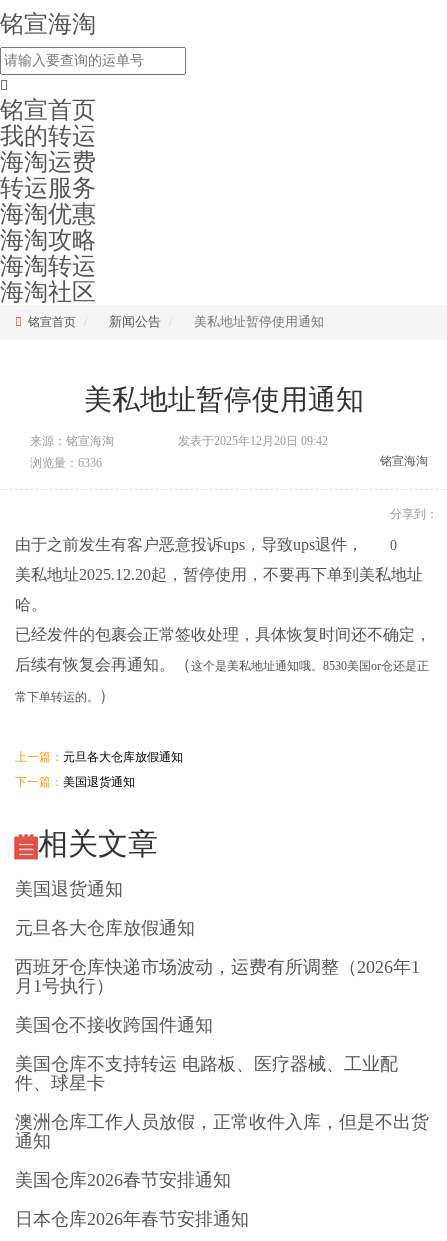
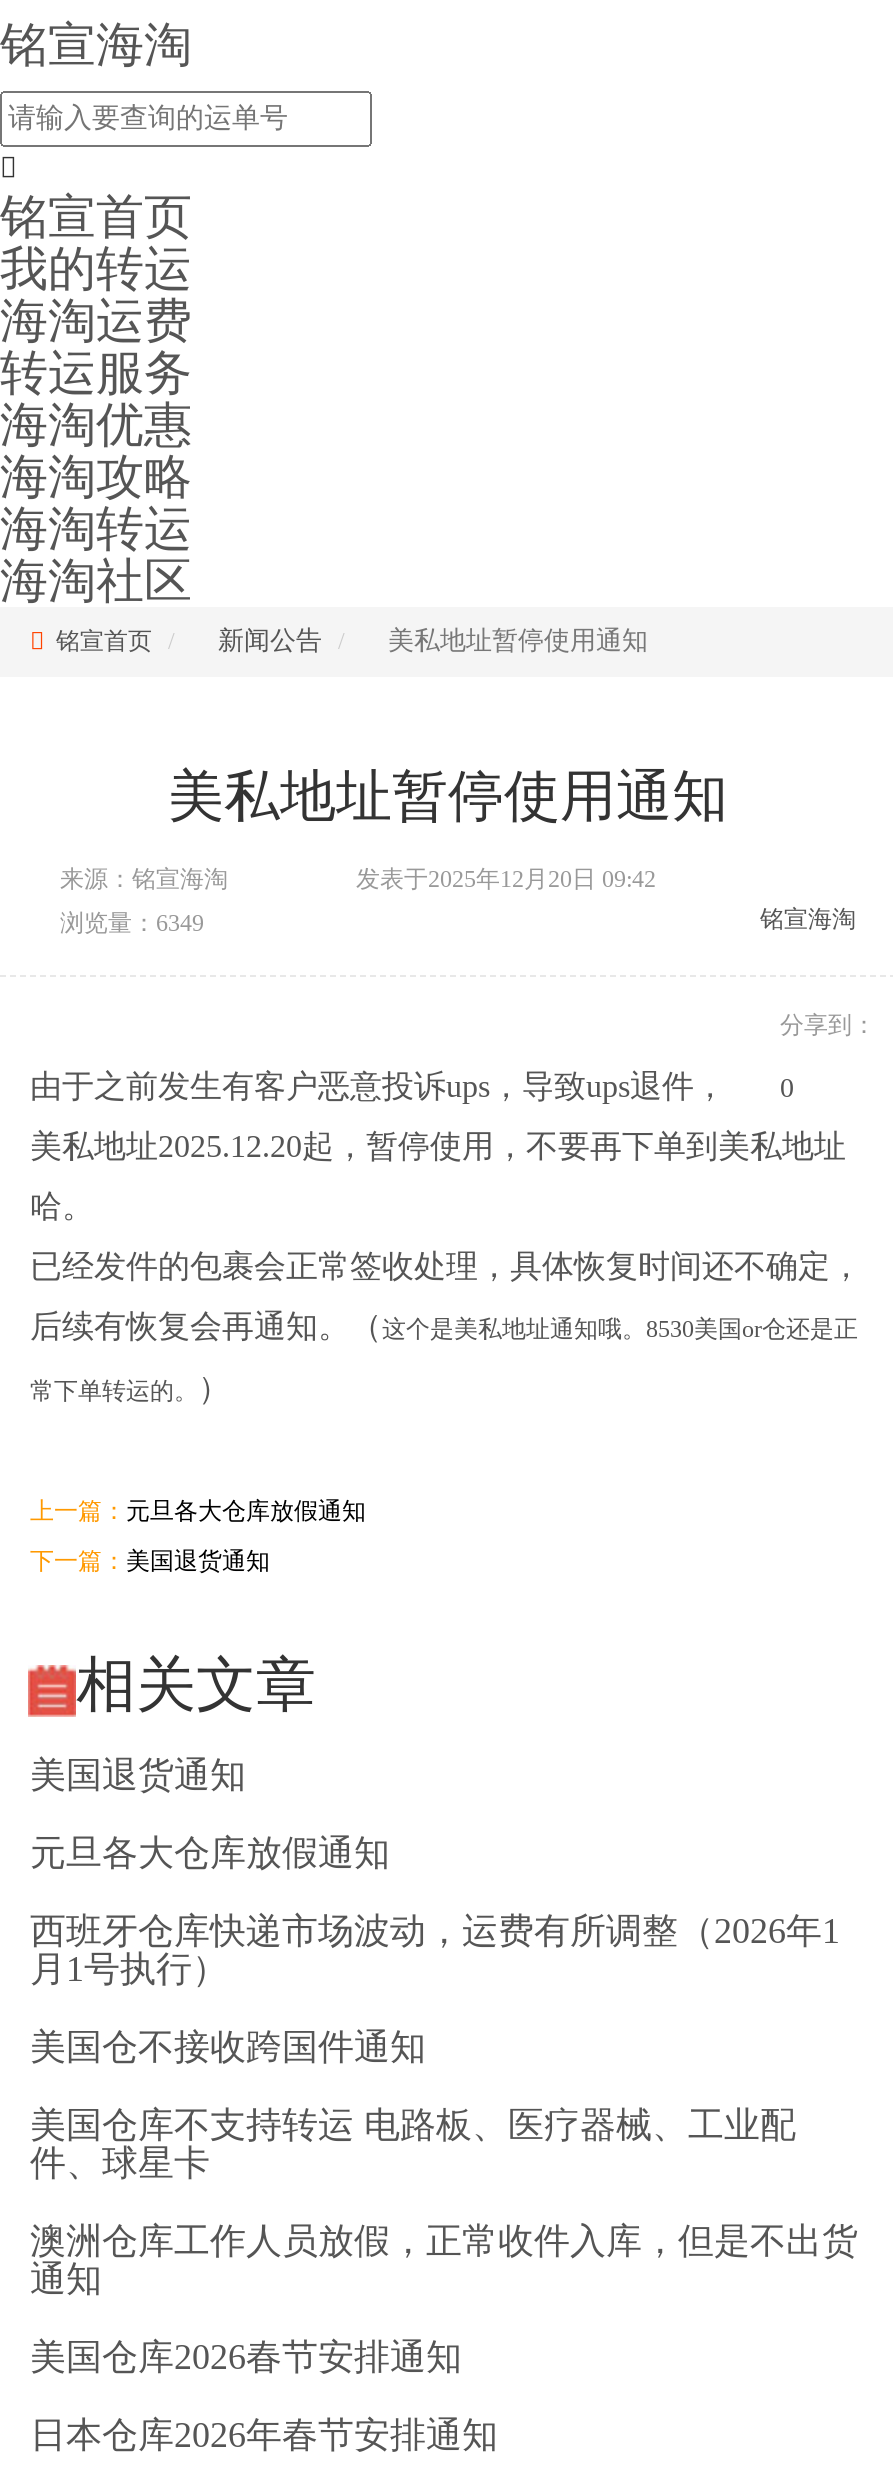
- 浏览量：6336
+ 浏览量：6349
